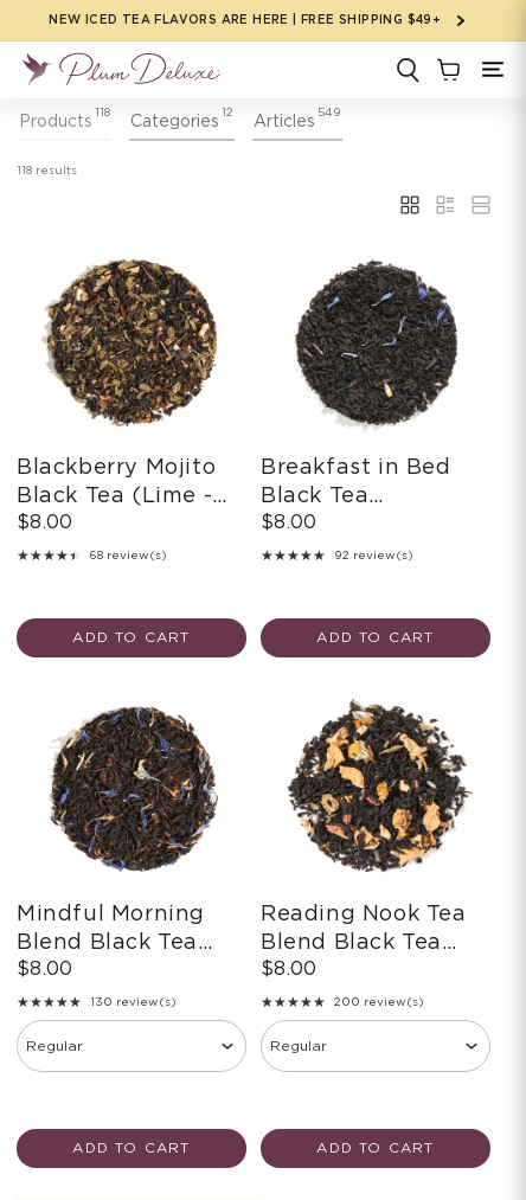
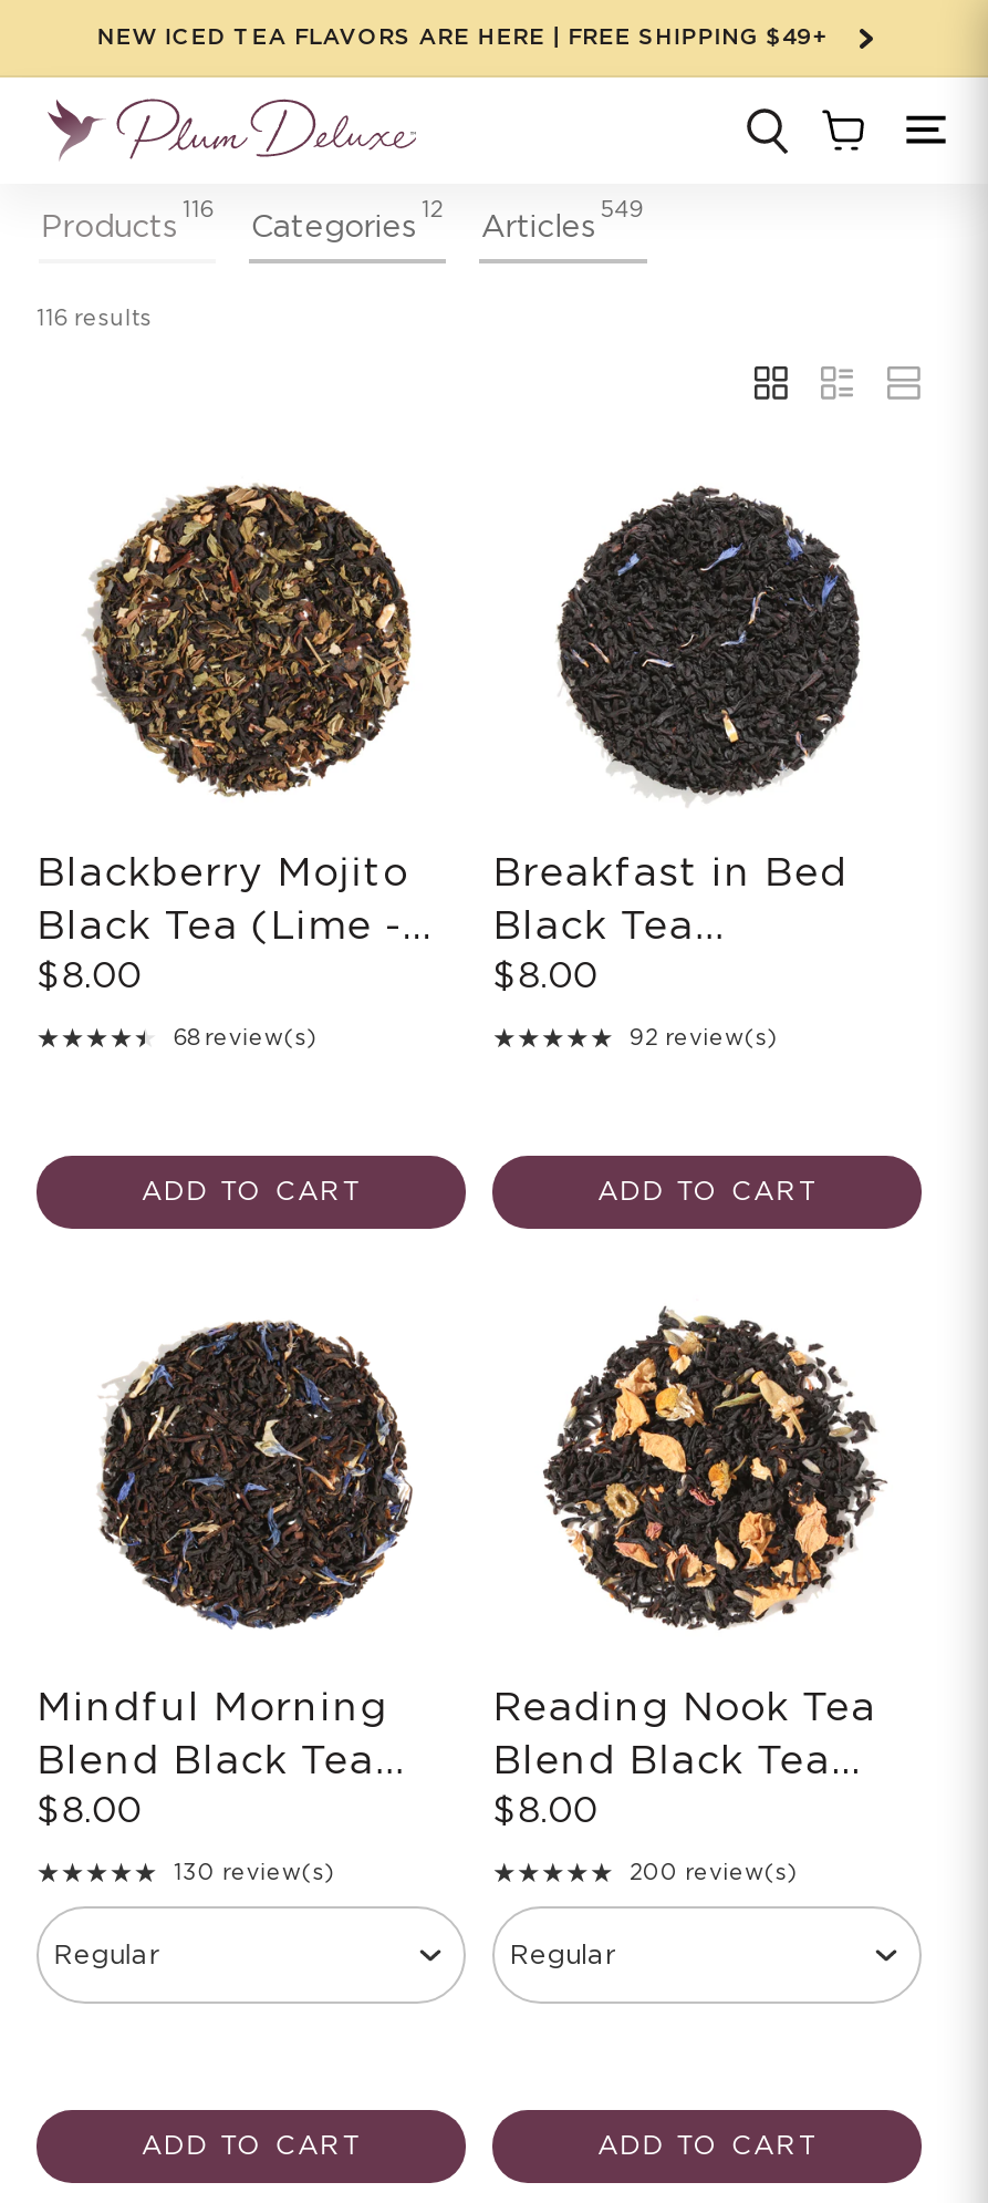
- 118
+ 116

- 118 results
+ 116 results
